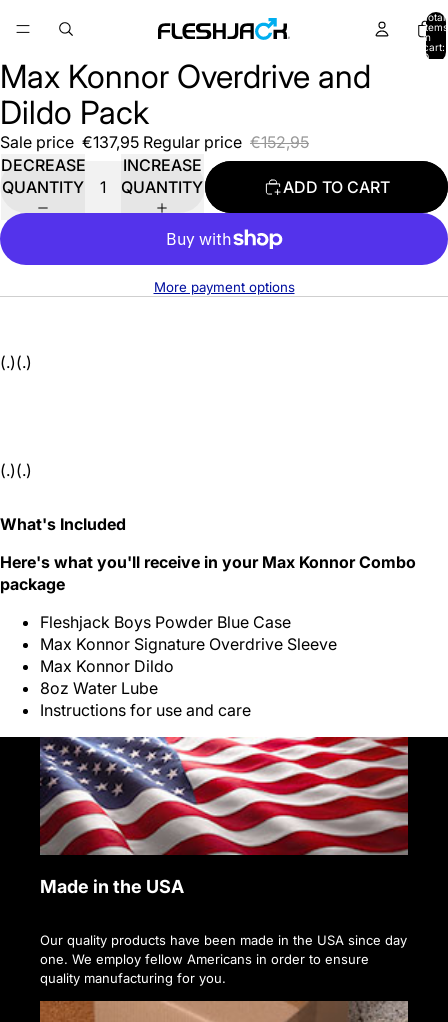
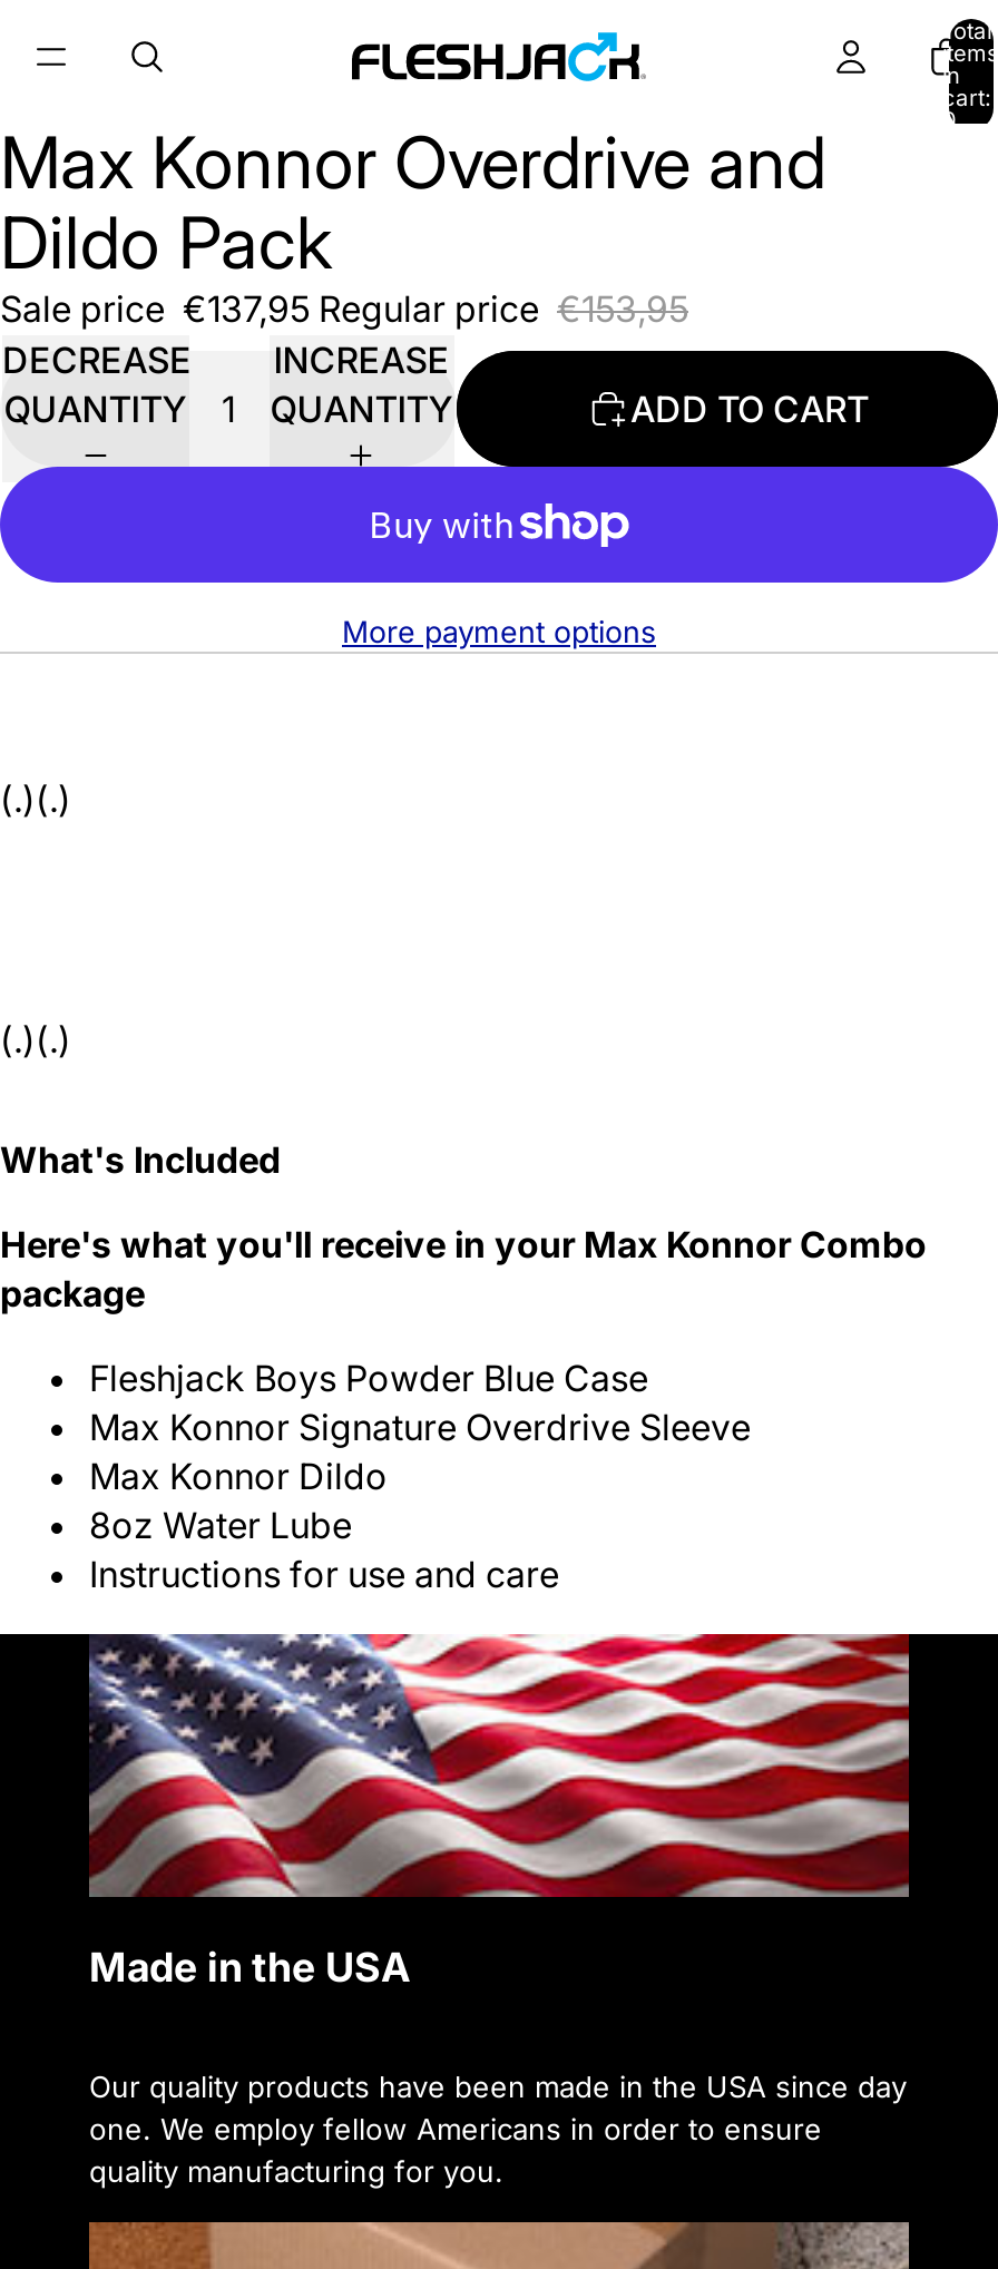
- Sale price €137,95 Regular price €152,95
+ Sale price €137,95 Regular price €153,95
